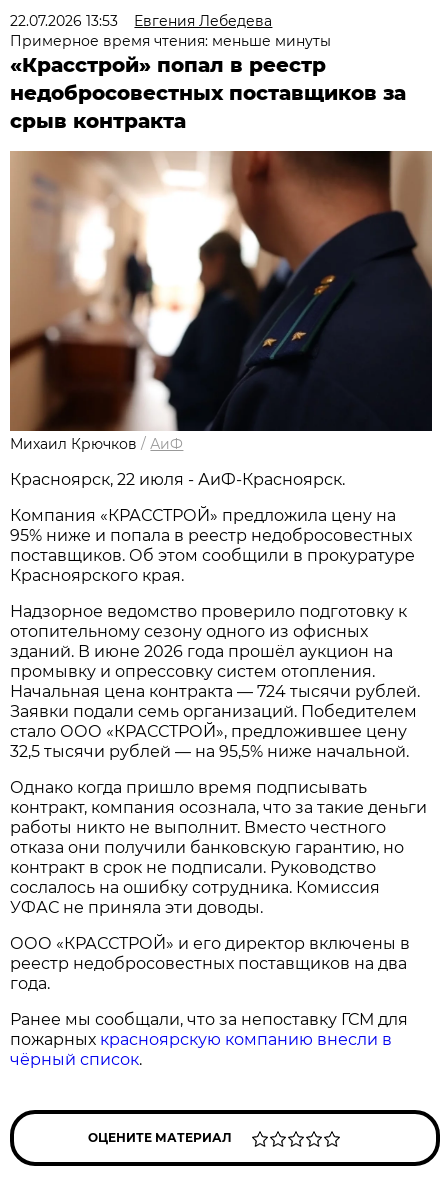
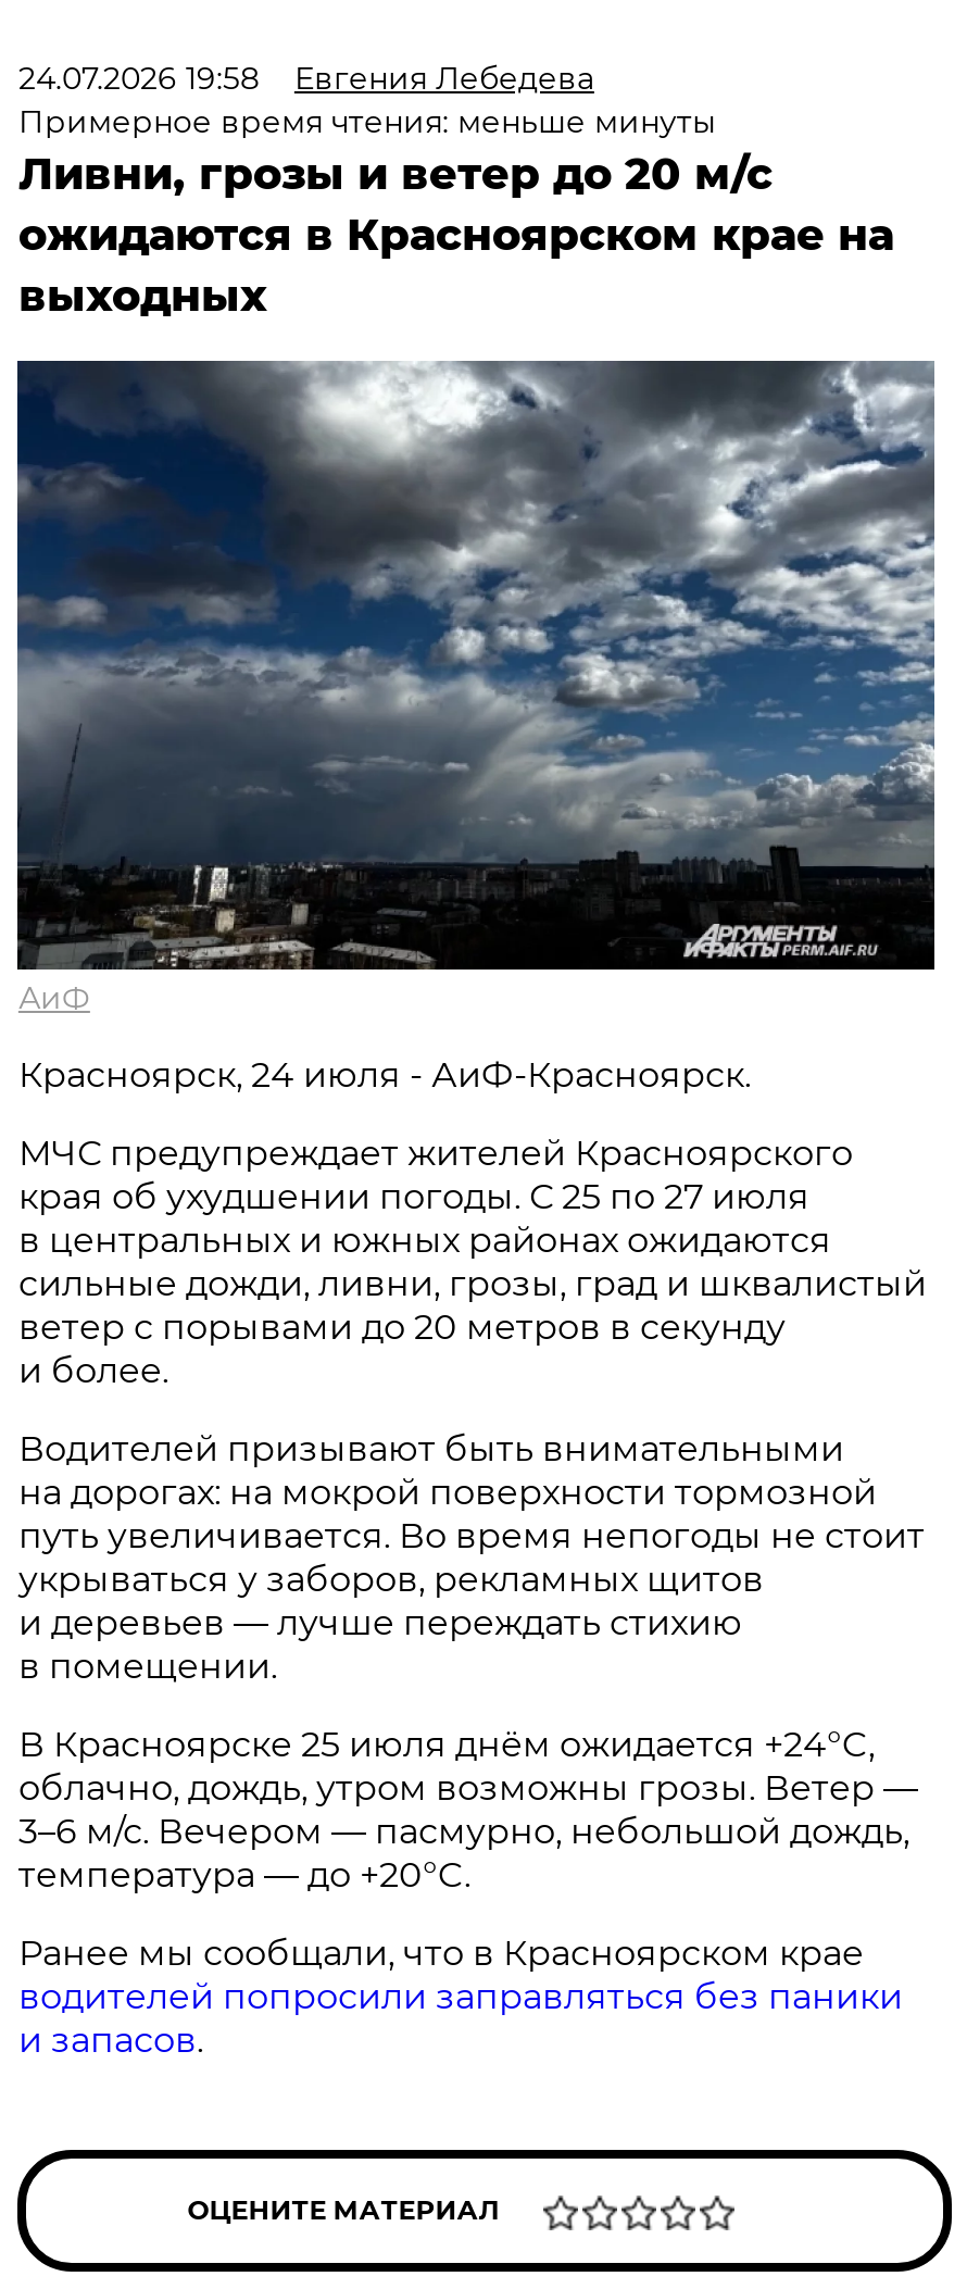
- 22.07.2026 13:53 Евгения Лебедева
+ 24.07.2026 19:58 Евгения Лебедева

- «Красстрой» попал в реестр
- недобросовестных поставщиков за
- срыв контракта
+ Ливни, грозы и ветер до 20 м/с
+ ожидаются в Красноярском крае на
+ выходных

- [image]
+ [image]

- Михаил Крючков / АиФ
- Красноярск, 22 июля - АиФ-Красноярск.
- Компания «КРАССТРОЙ» предложила цену на
- 95% ниже и попала в реестр недобросовестных
- поставщиков. Об этом сообщили в прокуратуре
- Красноярского края.
- Надзорное ведомство проверило подготовку к
- отопительному сезону одного из офисных
- зданий. В июне 2026 года прошёл аукцион на
- промывку и опрессовку систем отопления.
- Начальная цена контракта — 724 тысячи рублей.
- Заявки подали семь организаций. Победителем
- стало ООО «КРАССТРОЙ», предложившее цену
- 32,5 тысячи рублей — на 95,5% ниже начальной.
- Однако когда пришло время подписывать
- контракт, компания осознала, что за такие деньги
- работы никто не выполнит. Вместо честного
- отказа они получили банковскую гарантию, но
- контракт в срок не подписали. Руководство
- сослалось на ошибку сотрудника. Комиссия
- УФАС не приняла эти доводы.
- ООО «КРАССТРОЙ» и его директор включены в
- реестр недобросовестных поставщиков на два
- года.
- Ранее мы сообщали, что за непоставку ГСМ для
- пожарных красноярскую компанию внесли в
- чёрный список.
+ АиФ
+ Красноярск, 24 июля - АиФ-Красноярск.
+ МЧС предупреждает жителей Красноярского
+ края об ухудшении погоды. С 25 по 27 июля
+ в центральных и южных районах ожидаются
+ сильные дожди, ливни, грозы, град и шквалистый
+ ветер с порывами до 20 метров в секунду
+ и более.
+ Водителей призывают быть внимательными
+ на дорогах: на мокрой поверхности тормозной
+ путь увеличивается. Во время непогоды не стоит
+ укрываться у заборов, рекламных щитов
+ и деревьев — лучше переждать стихию
+ в помещении.
+ В Красноярске 25 июля днём ожидается +24°C,
+ облачно, дождь, утром возможны грозы. Ветер —
+ 3–6 м/с. Вечером — пасмурно, небольшой дождь,
+ температура — до +20°C.
+ Ранее мы сообщали, что в Красноярском крае
+ водителей попросили заправляться без паники
+ и запасов.
